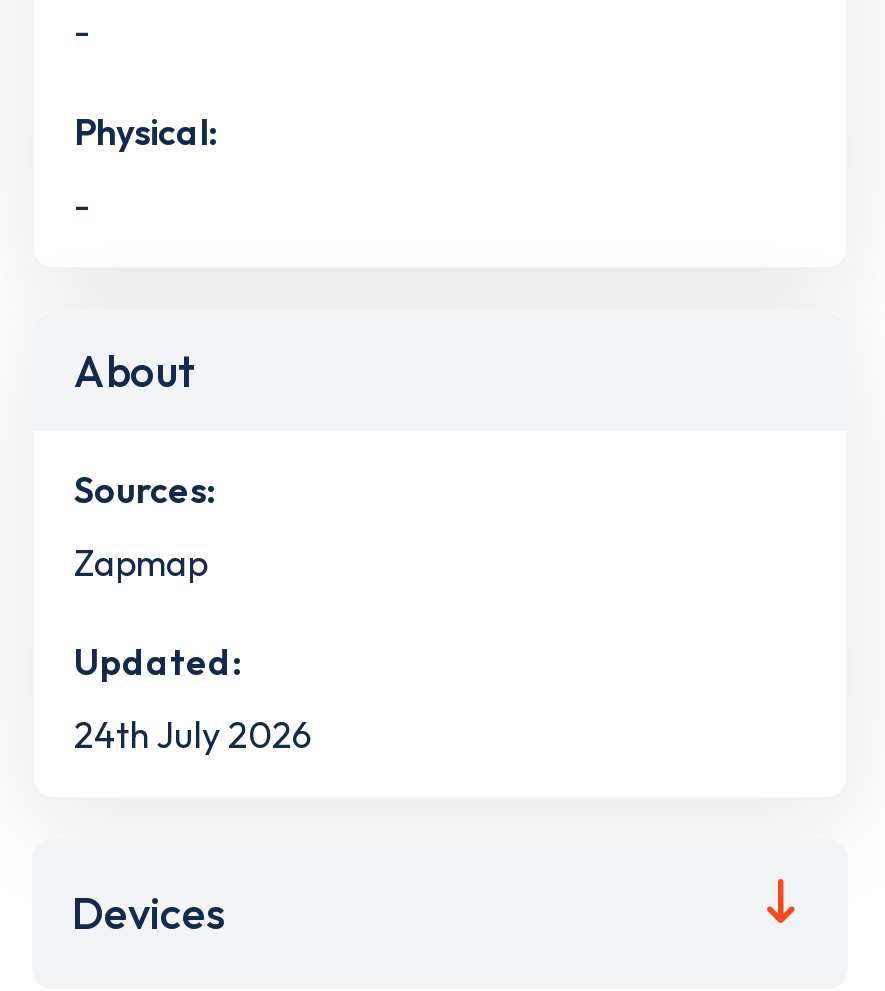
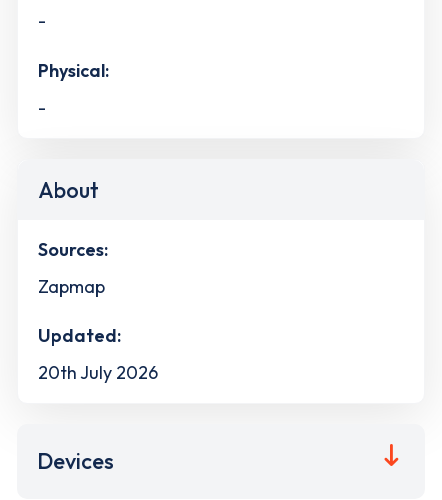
- 24th July 2026
+ 20th July 2026
